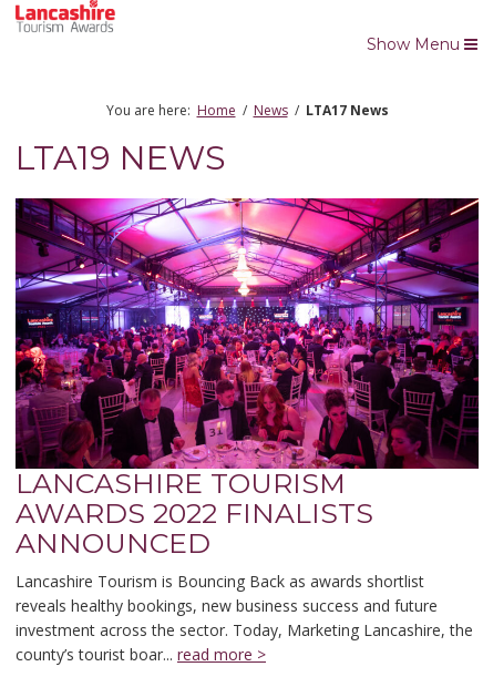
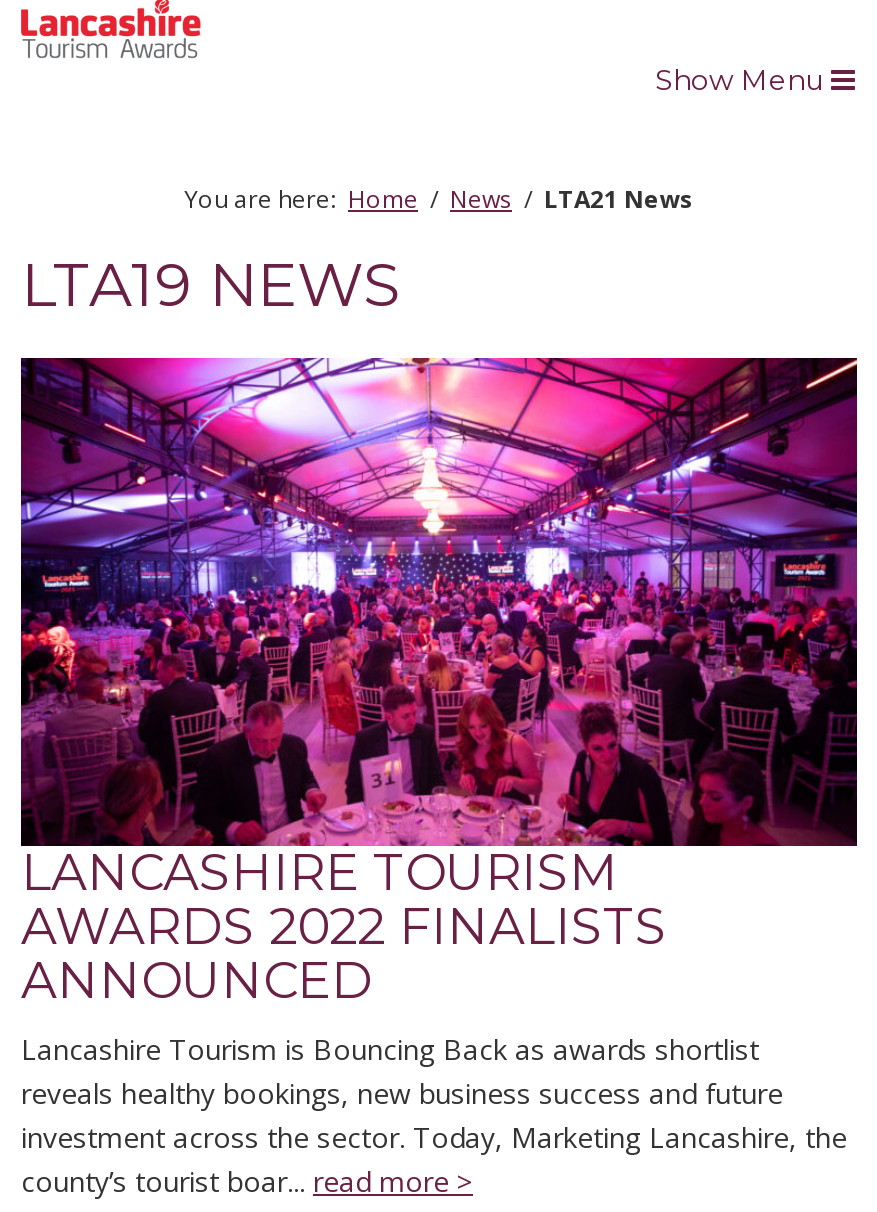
- You are here: Home / News / LTA17 News
+ You are here: Home / News / LTA21 News
